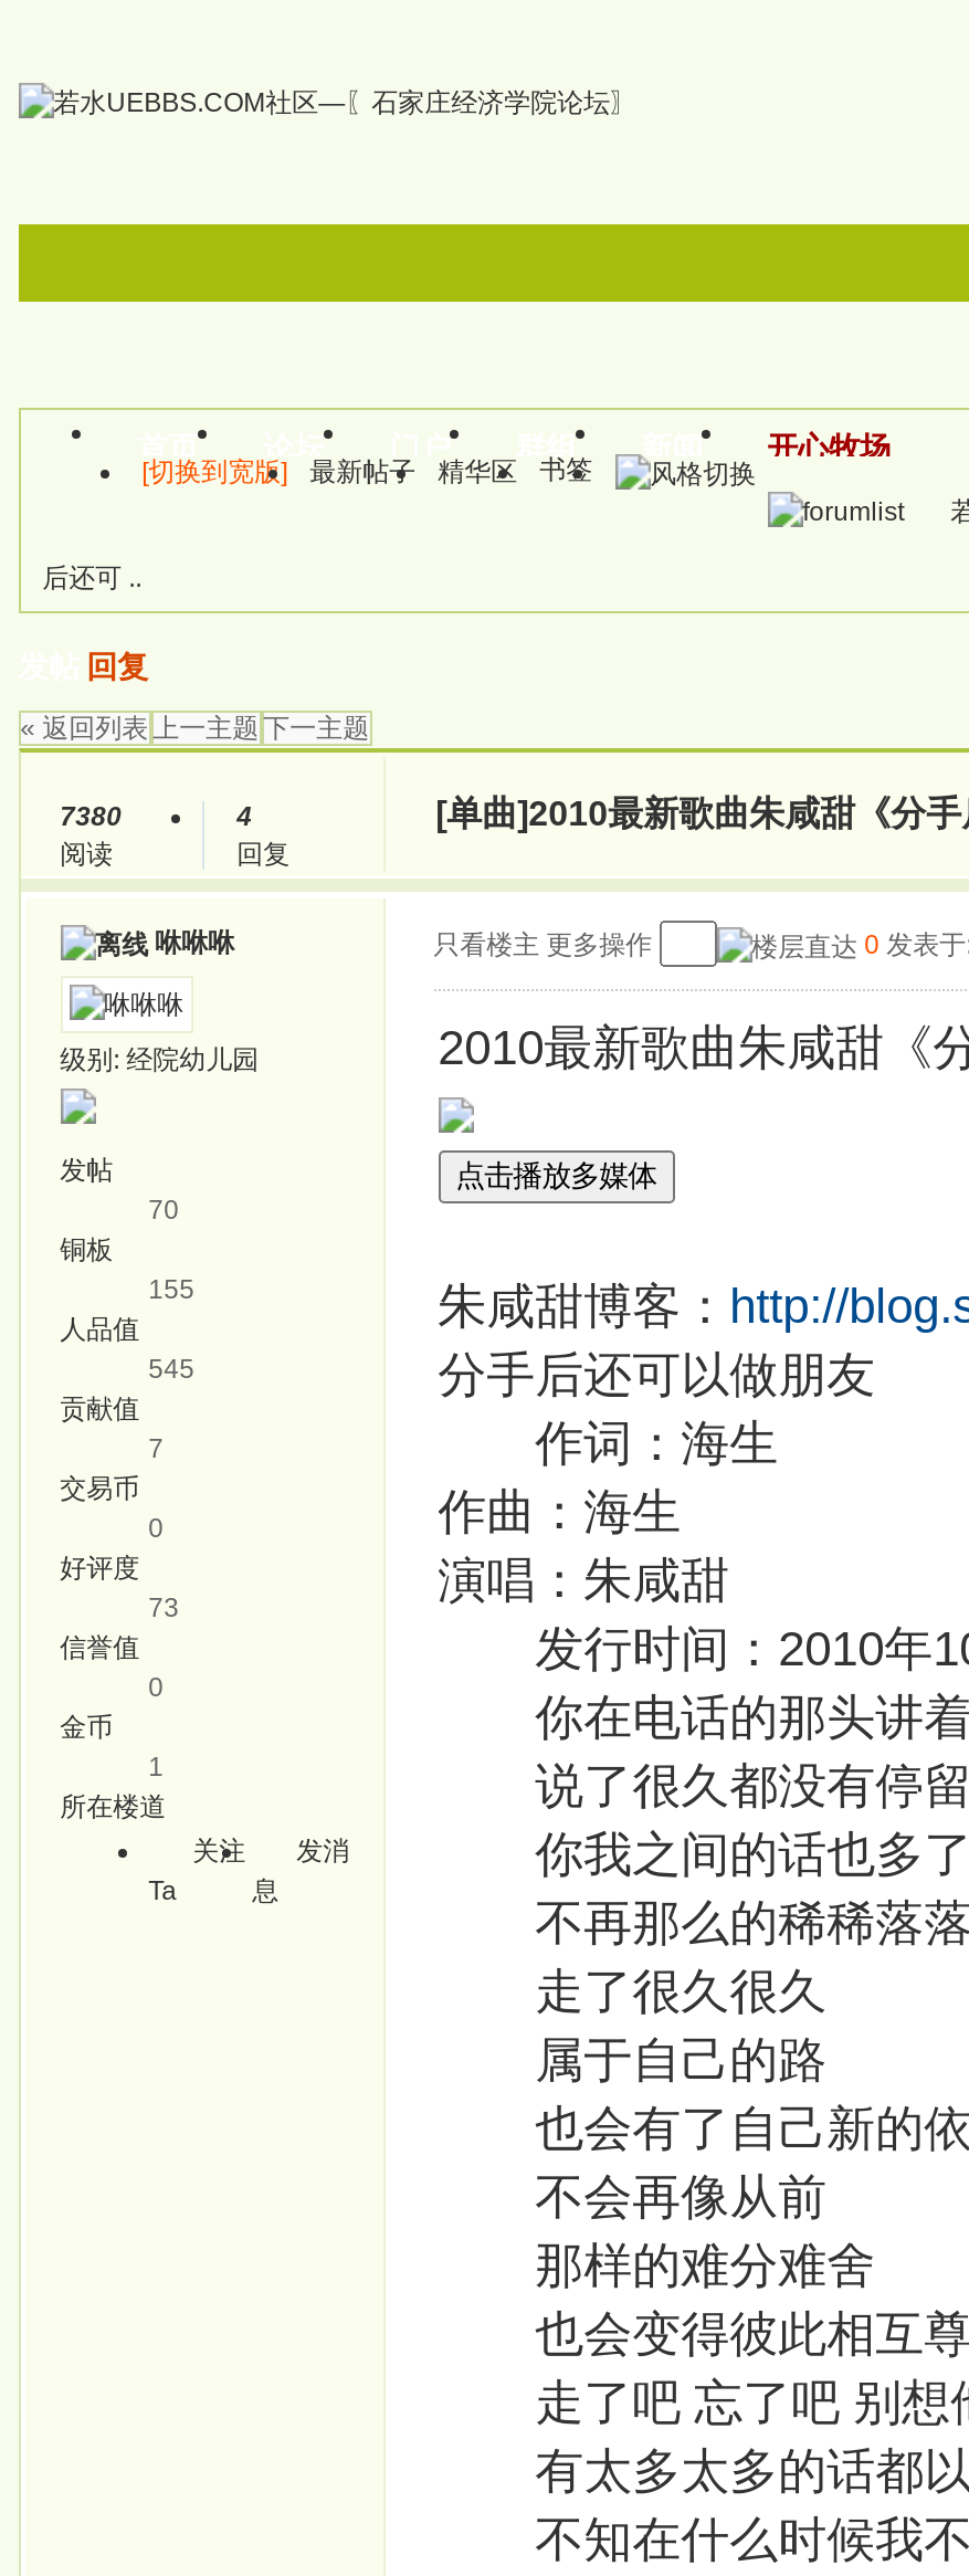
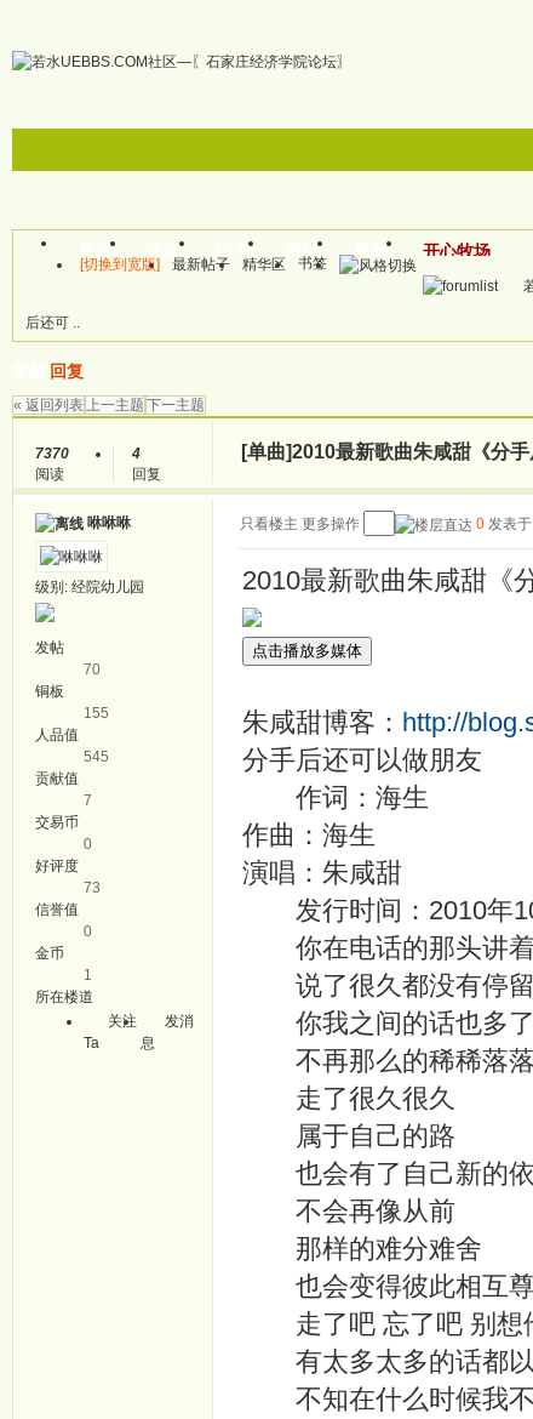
- 7380
+ 7370
